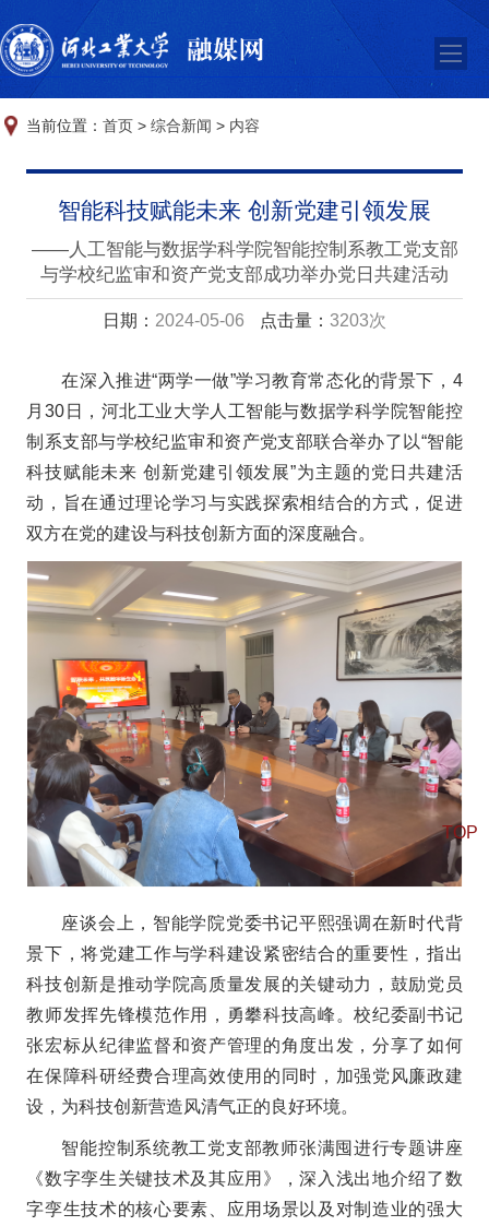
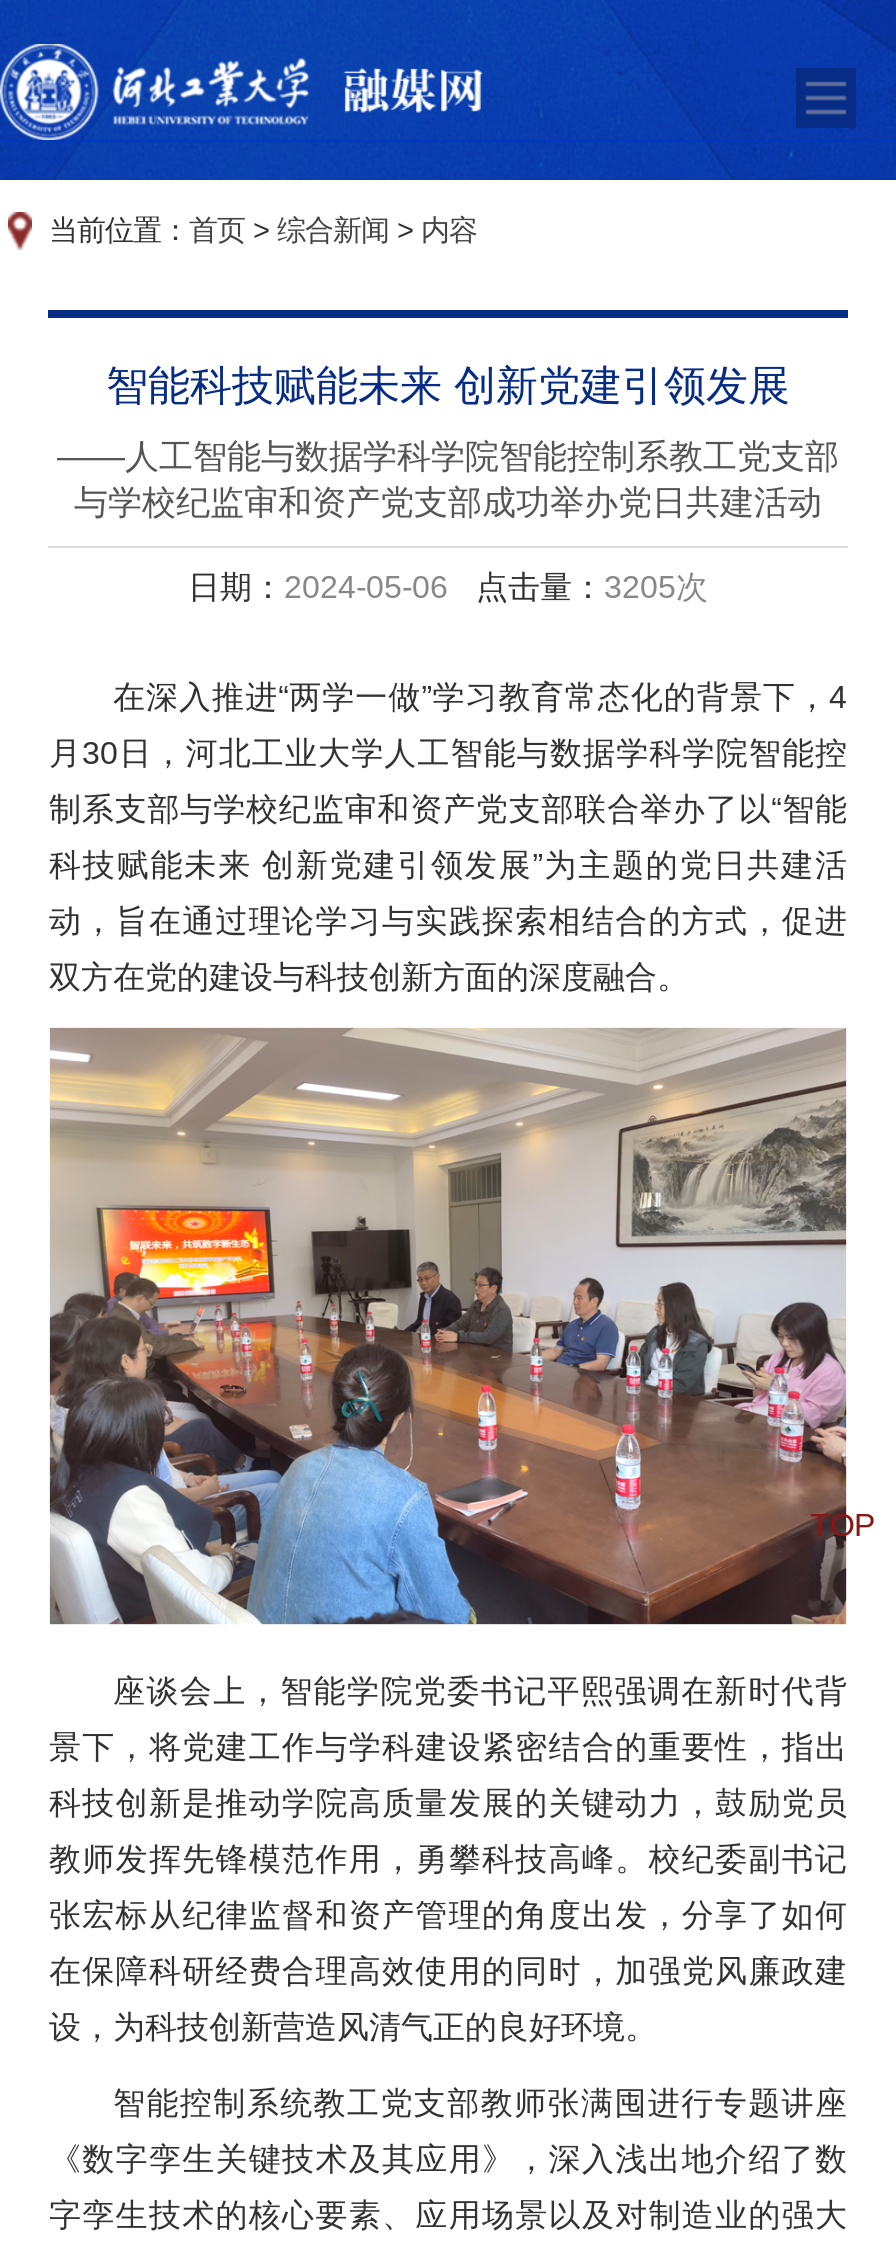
- 日期：2024-05-06 点击量：3203次
+ 日期：2024-05-06 点击量：3205次
